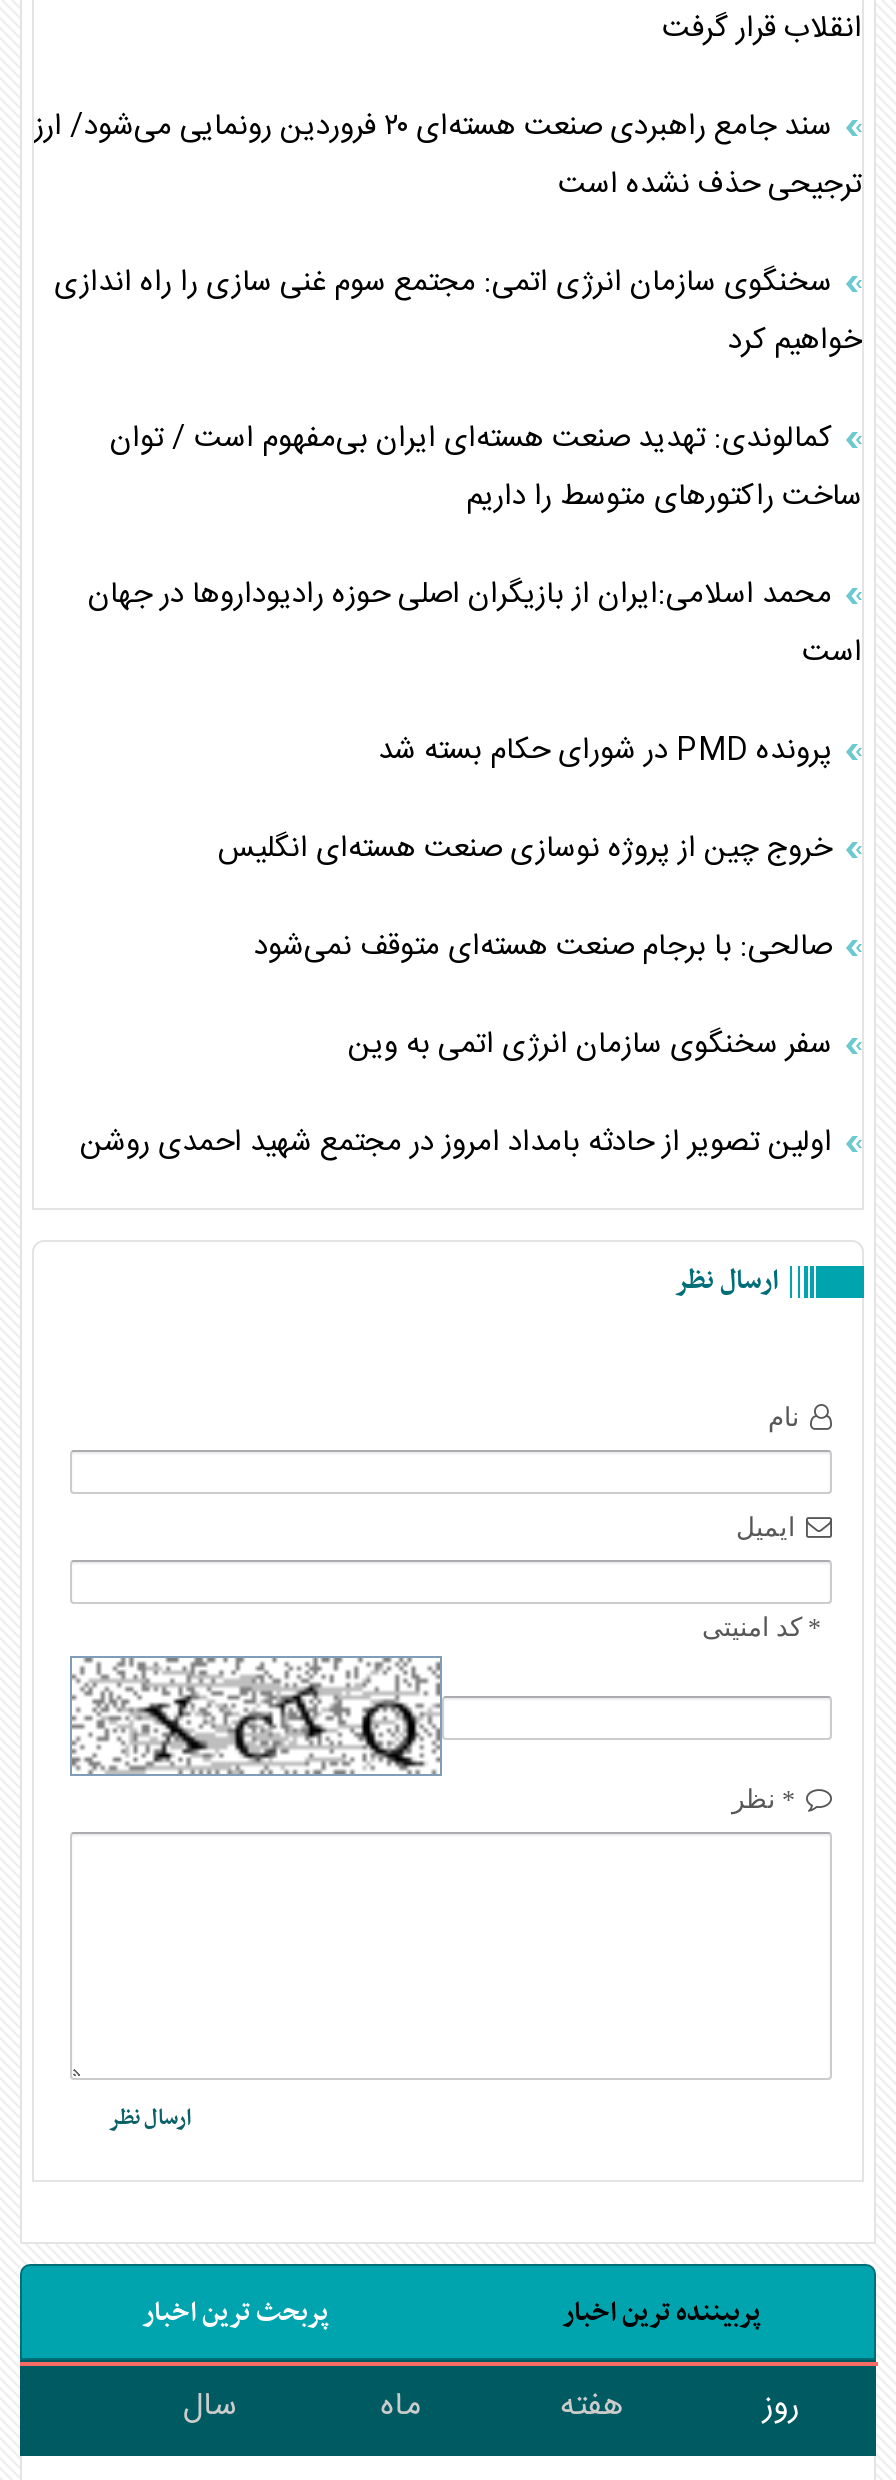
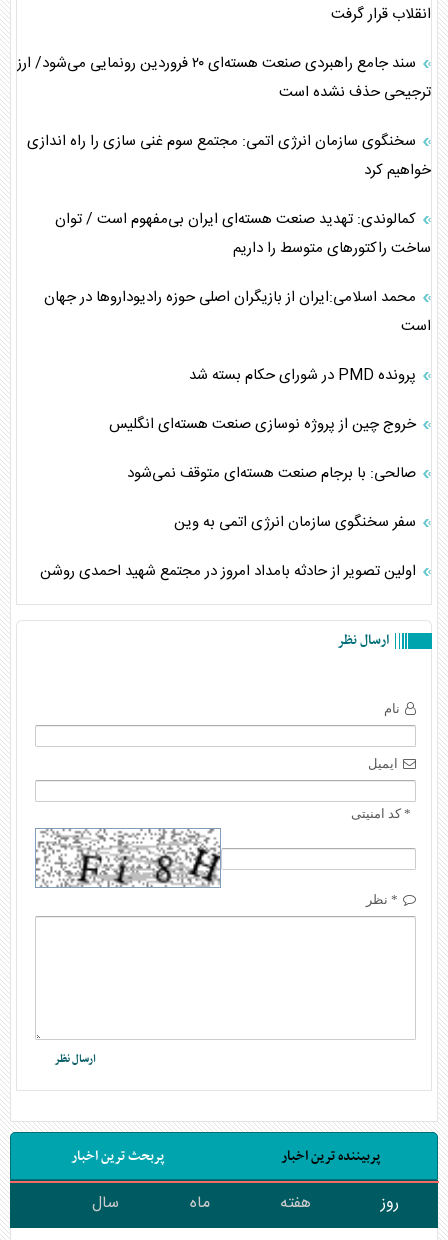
- [image]
+ [image]
